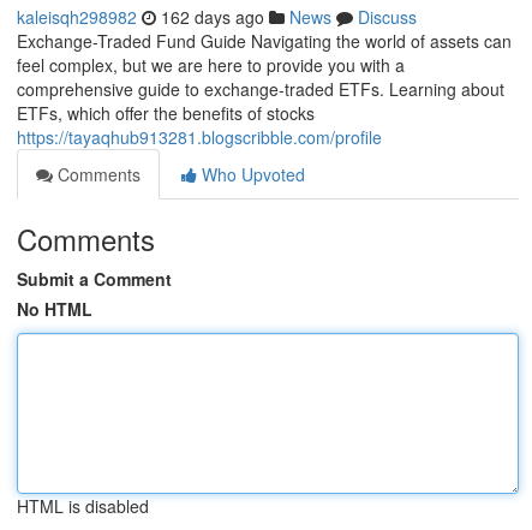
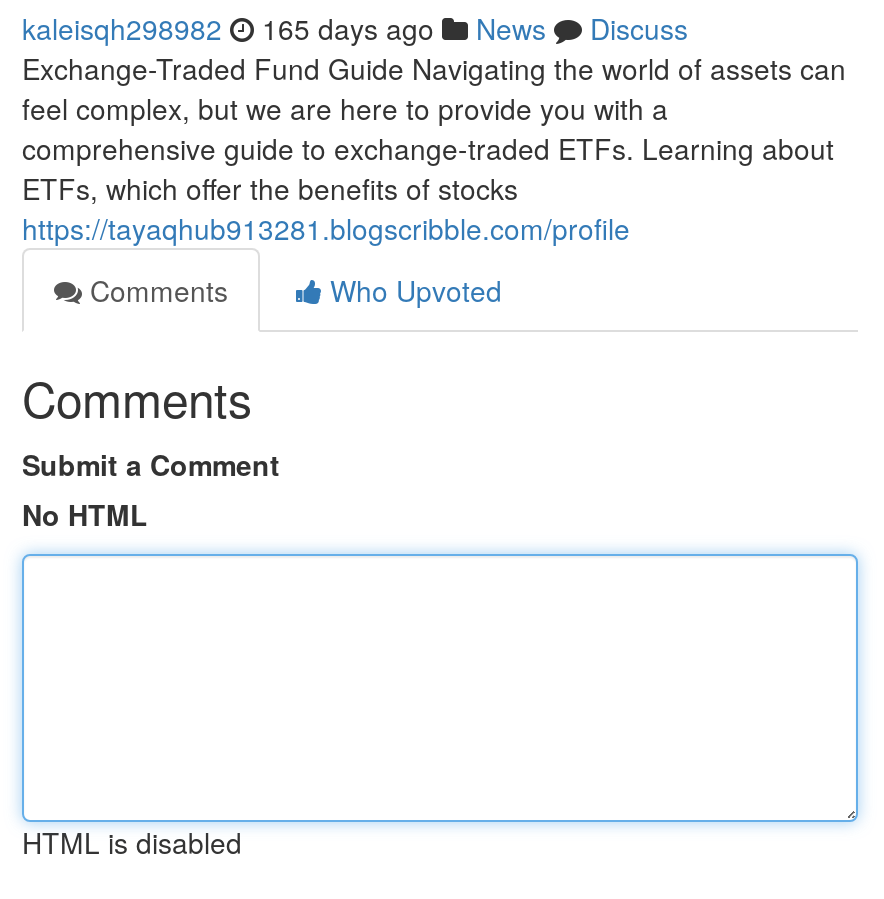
- kaleisqh298982 162 days ago News Discuss
+ kaleisqh298982 165 days ago News Discuss
